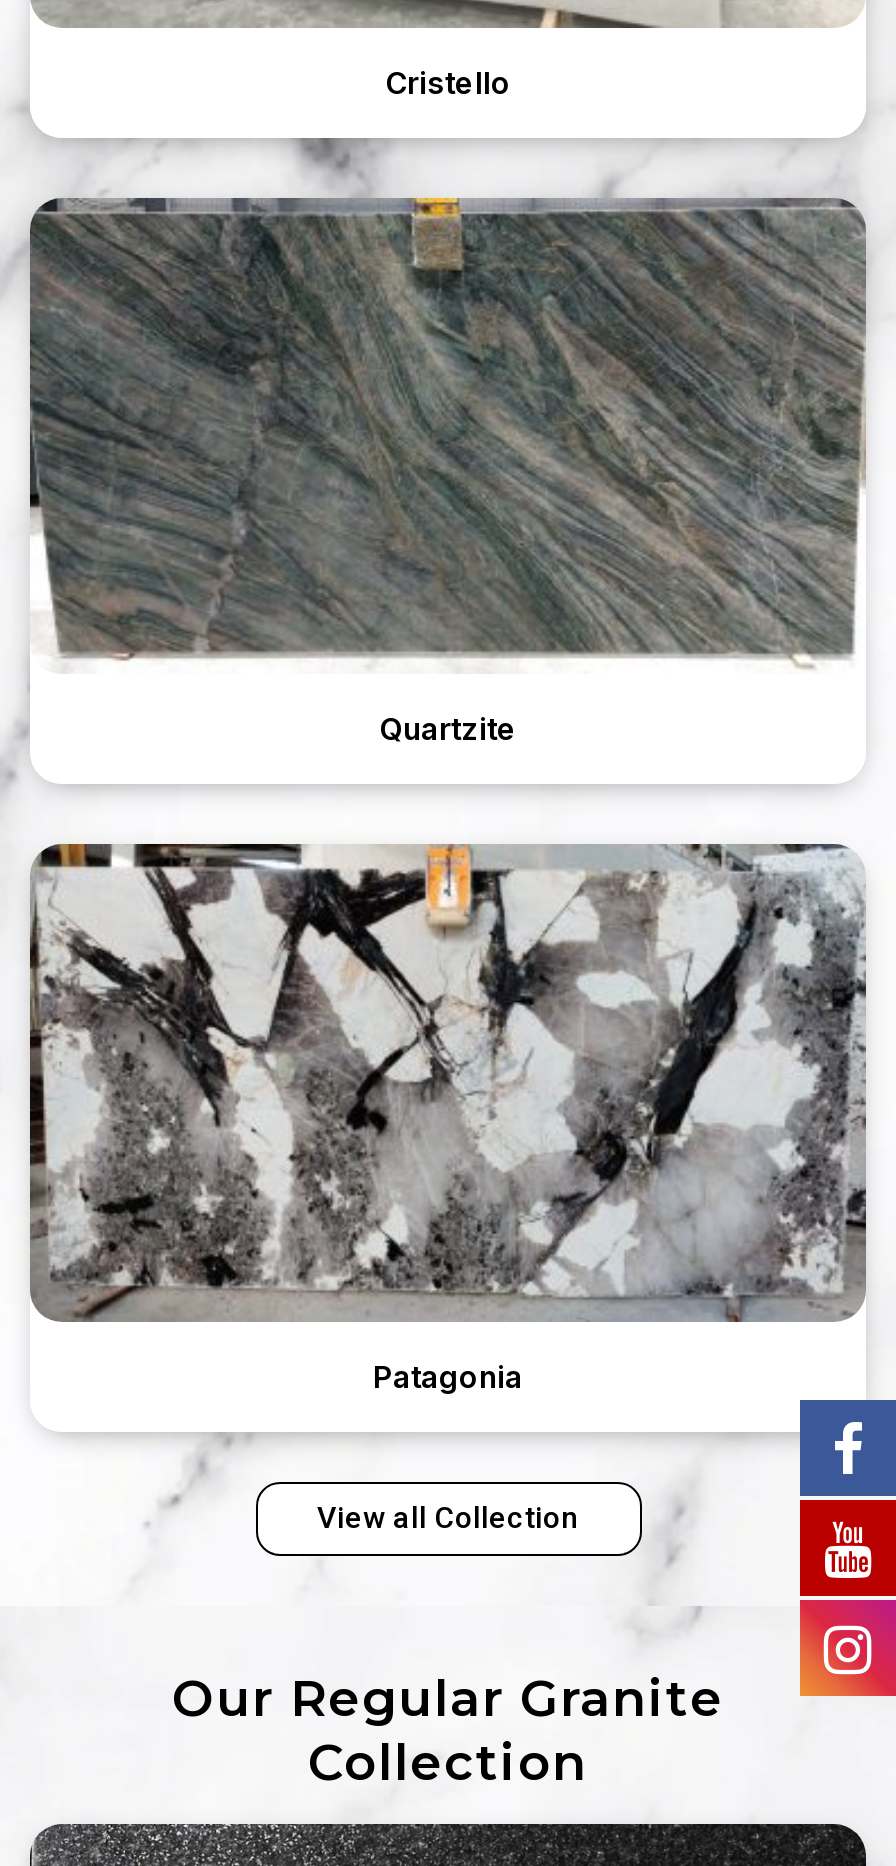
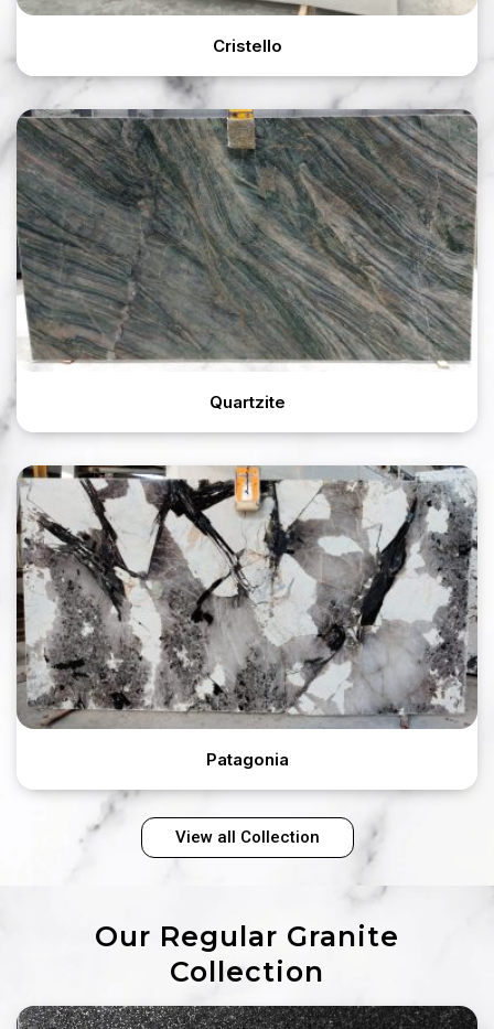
- [image]
